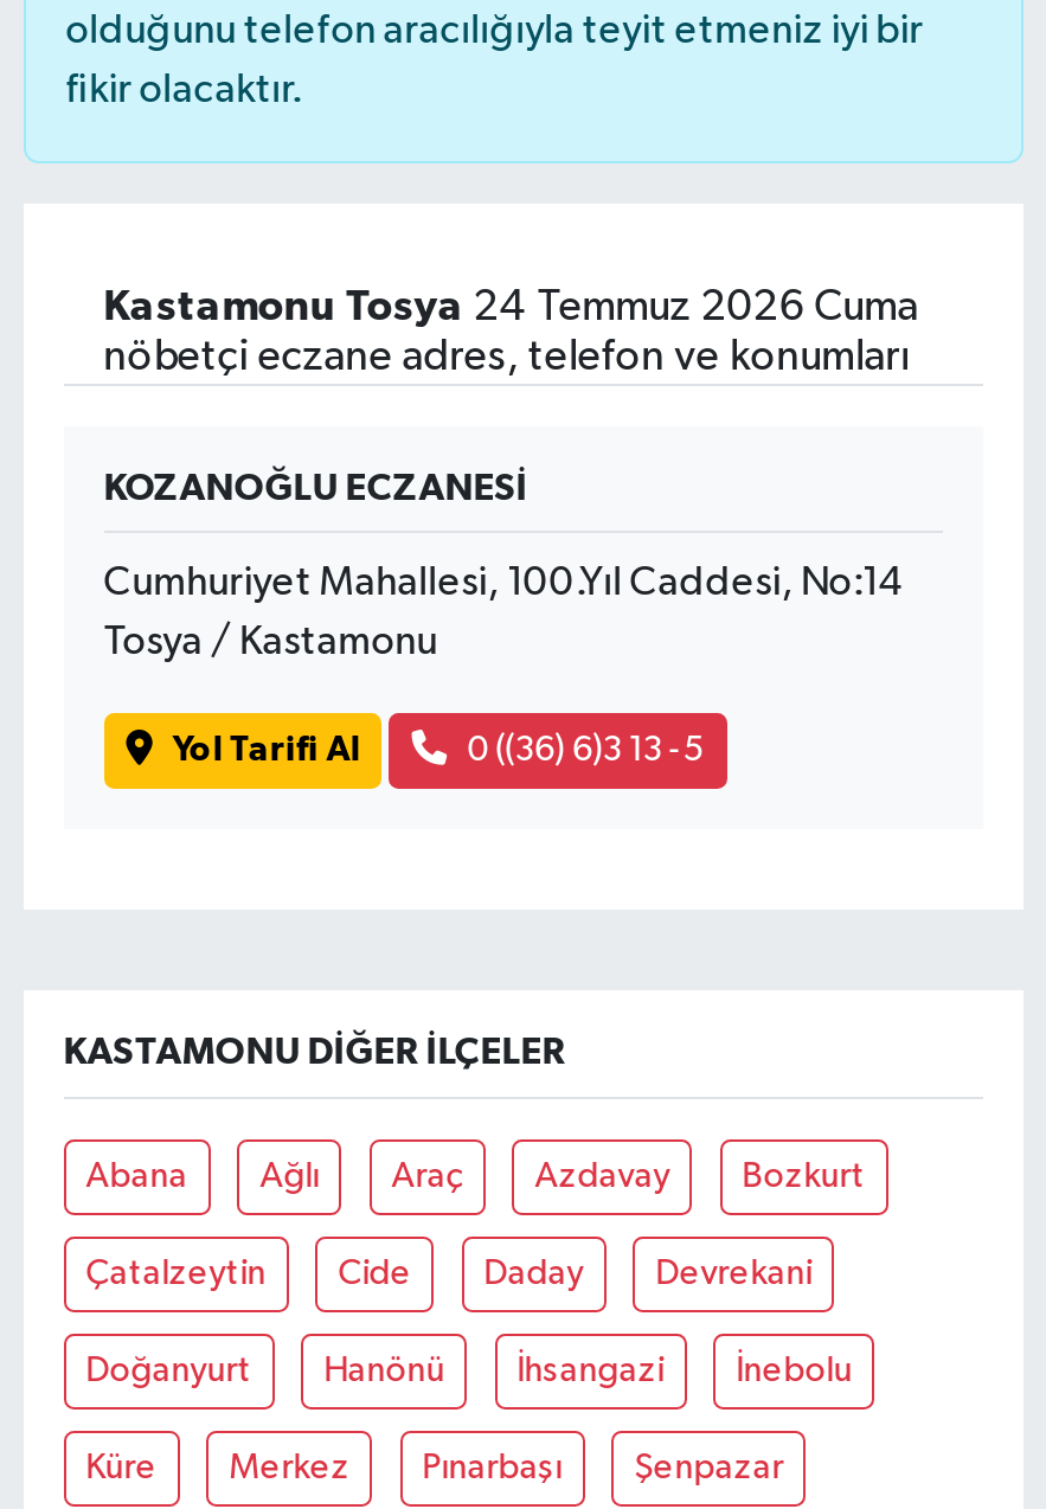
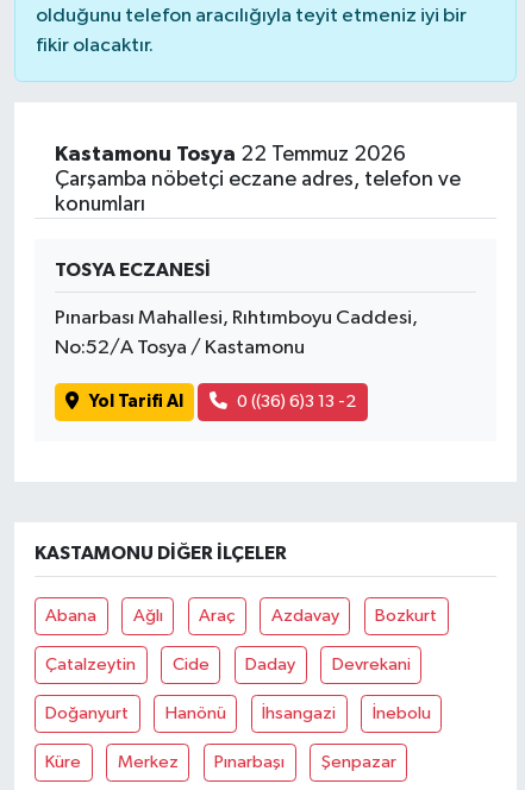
- Kastamonu Tosya 24 Temmuz 2026 Cuma
- nöbetçi eczane adres, telefon ve konumları
+ Kastamonu Tosya 22 Temmuz 2026
+ Çarşamba nöbetçi eczane adres, telefon ve
+ konumları

- KOZANOĞLU ECZANESİ
+ TOSYA ECZANESİ

- Cumhuriyet Mahallesi, 100.Yıl Caddesi, No:14
+ Pınarbası Mahallesi, Rıhtımboyu Caddesi,

- Tosya / Kastamonu
+ No:52/A Tosya / Kastamonu

- 0 ((36) 6)3 13 -5
+ 0 ((36) 6)3 13 -2
